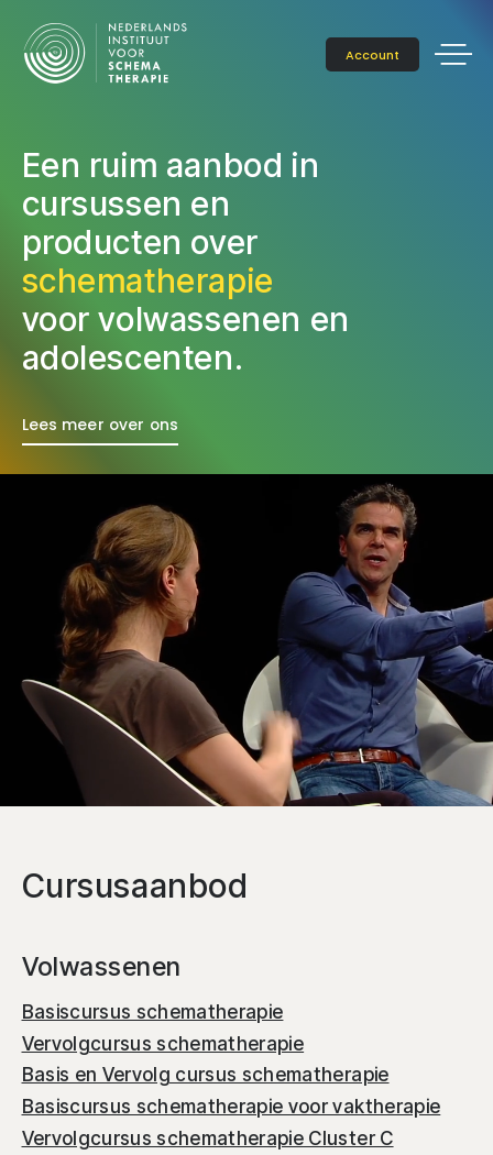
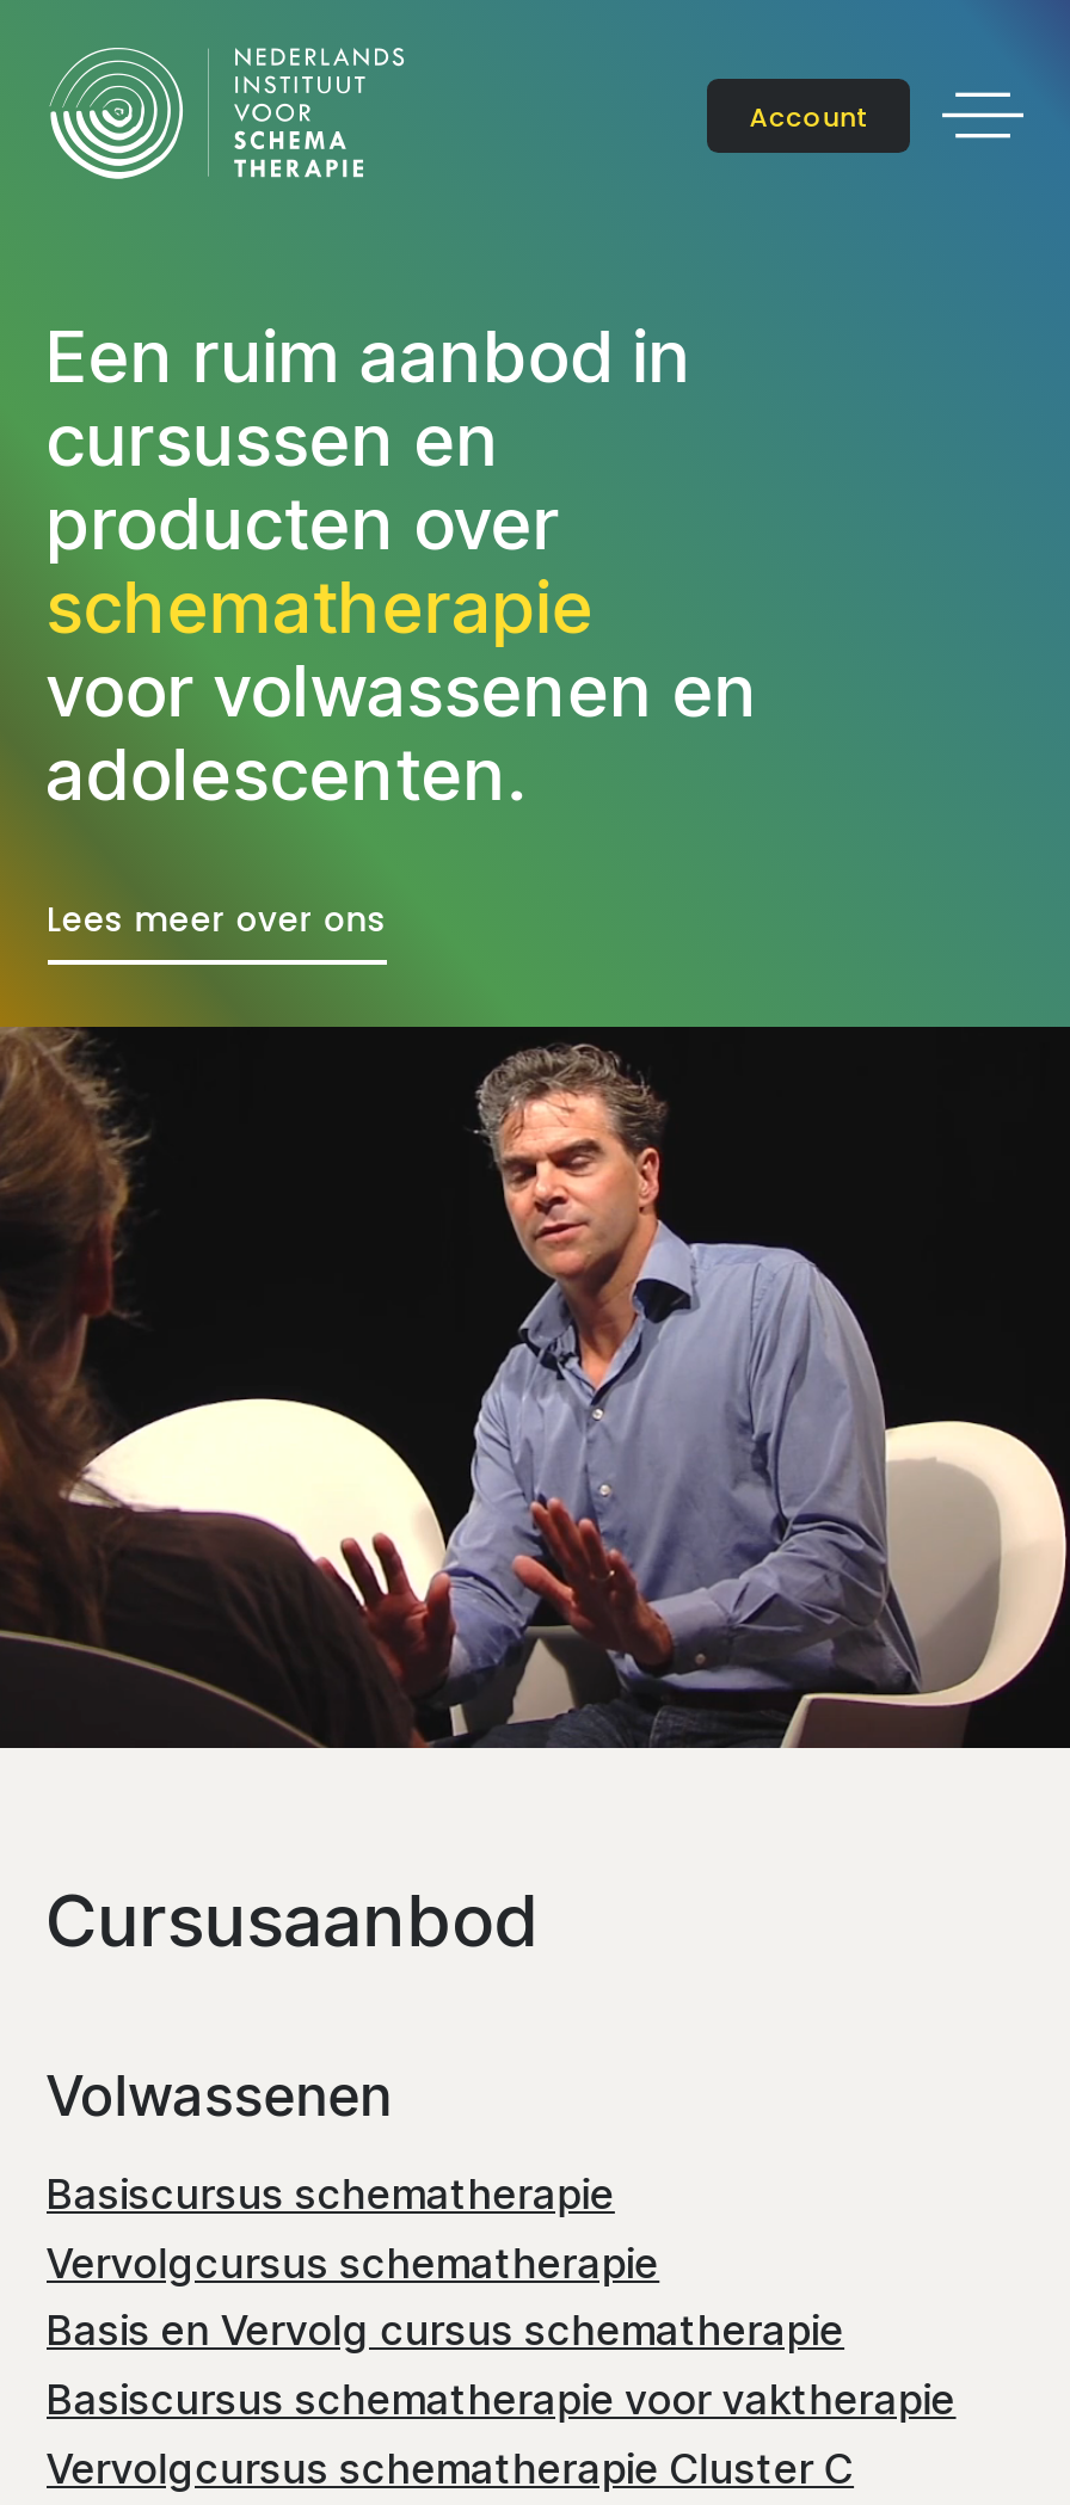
- [image]
+ [image]
